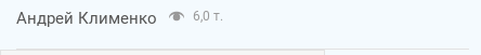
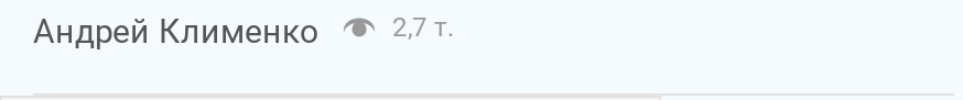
- 6,0 т.
+ 2,7 т.
